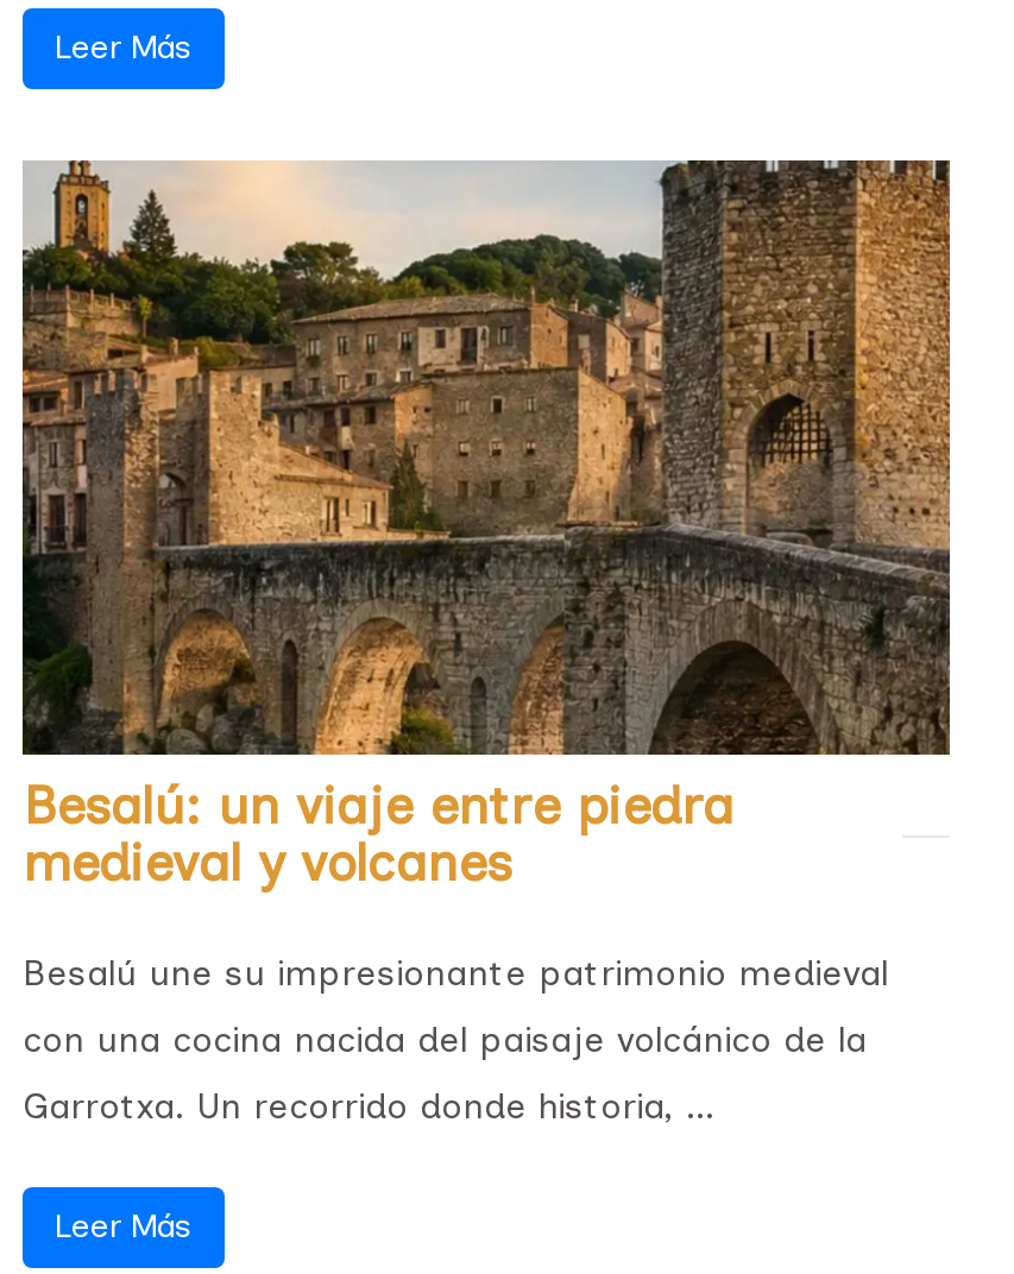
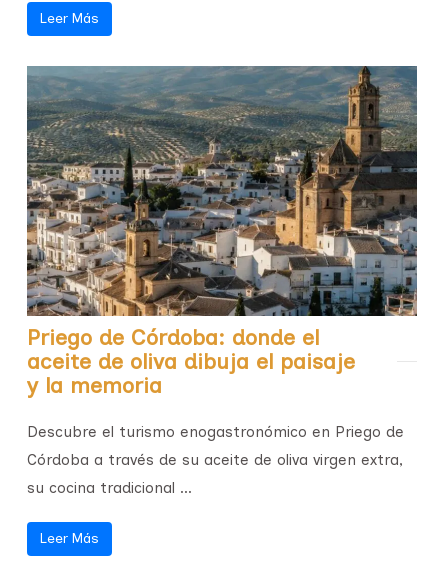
- [image]
- Besalú: un viaje entre piedra
- medieval y volcanes
+ [image]
+ Priego de Córdoba: donde el
+ aceite de oliva dibuja el paisaje
+ y la memoria

- Besalú une su impresionante patrimonio medieval
+ Descubre el turismo enogastronómico en Priego de

- con una cocina nacida del paisaje volcánico de la
+ Córdoba a través de su aceite de oliva virgen extra,

- Garrotxa. Un recorrido donde historia, ...
+ su cocina tradicional ...
